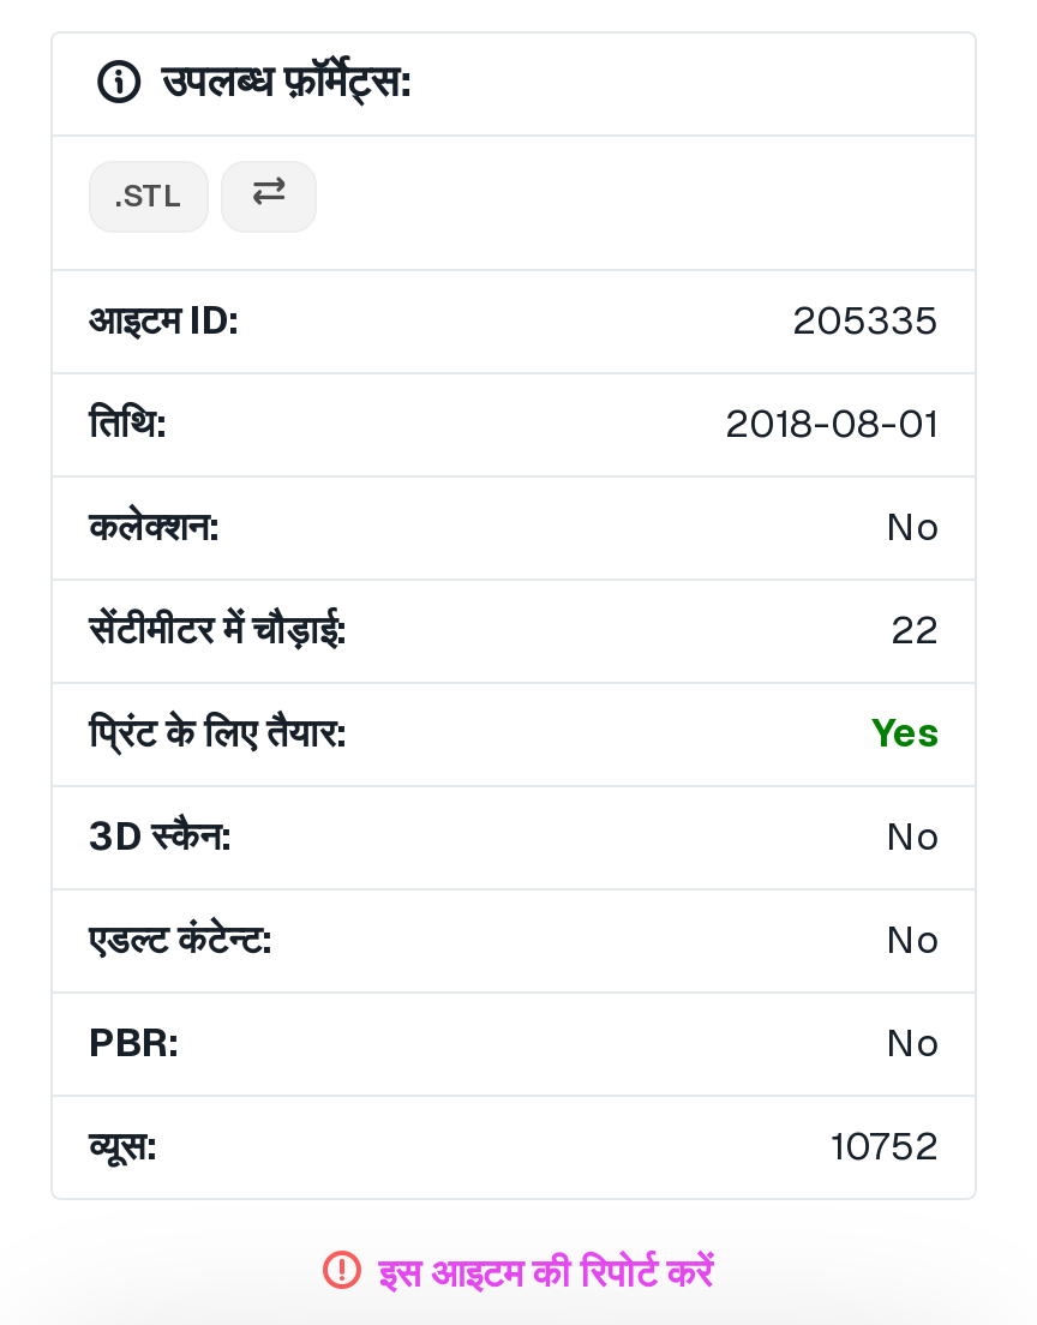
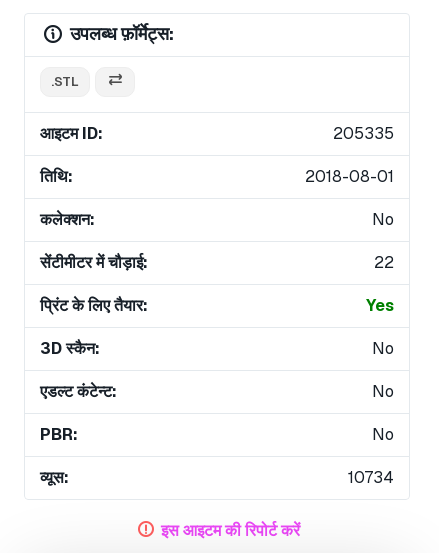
- 10752
+ 10734
